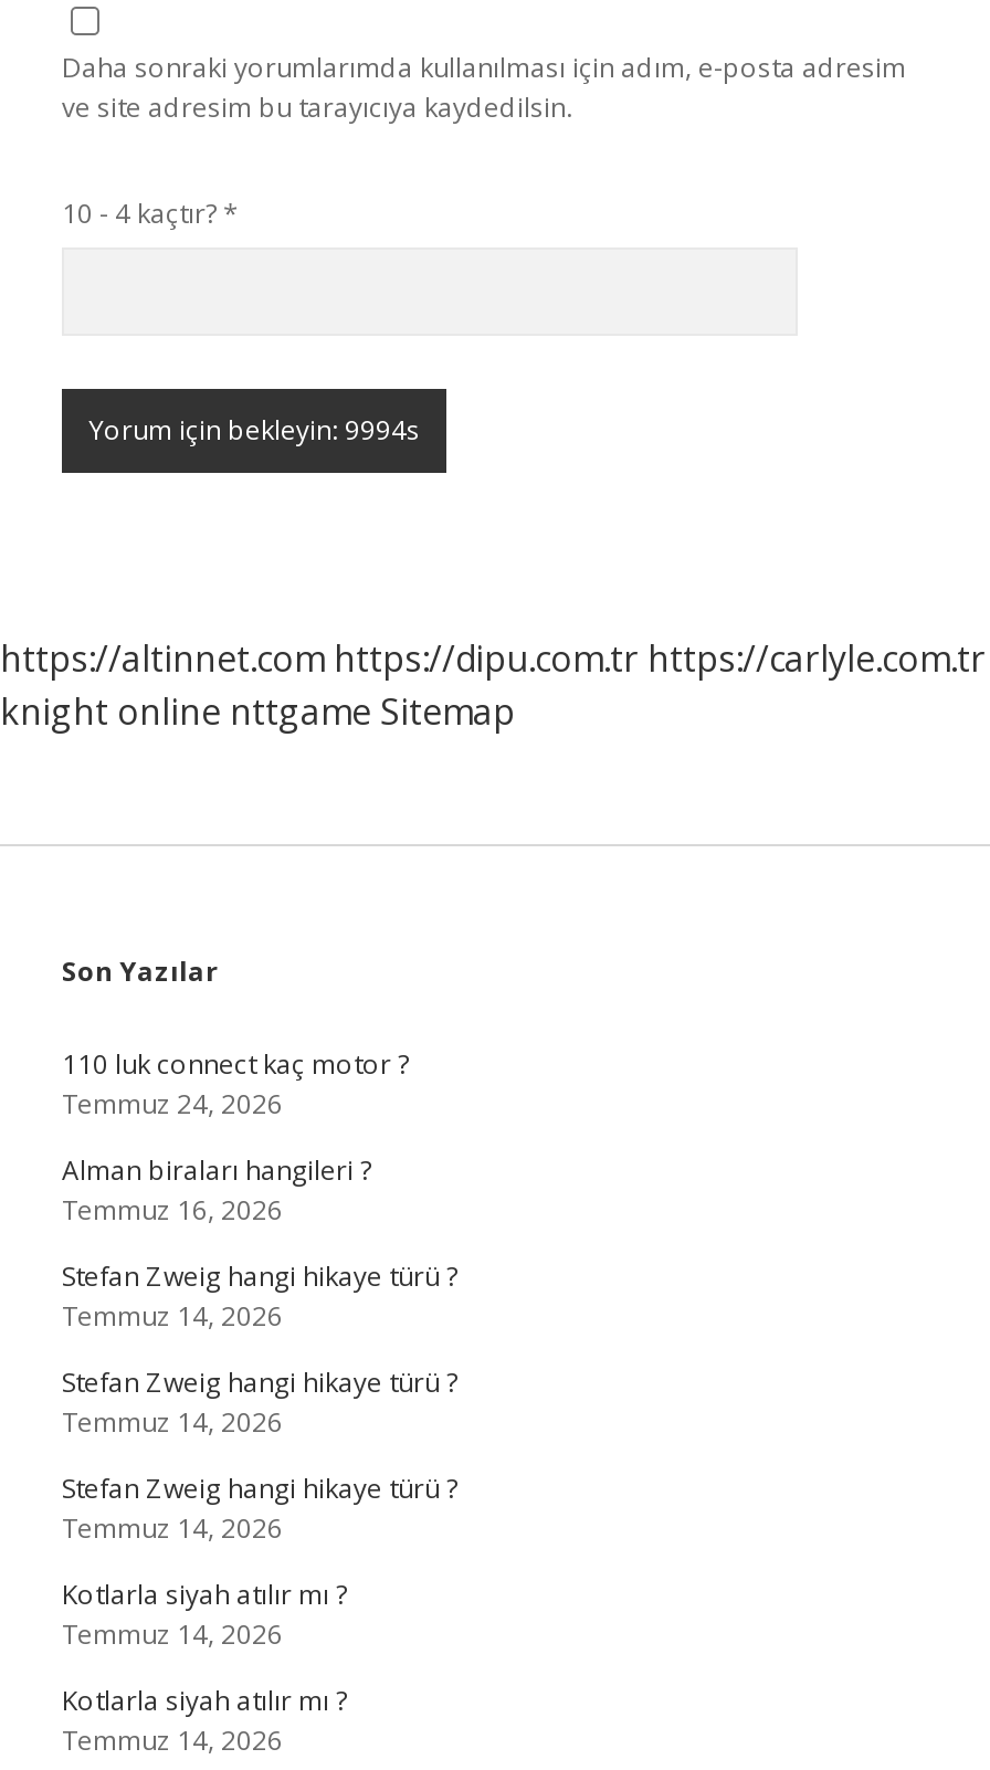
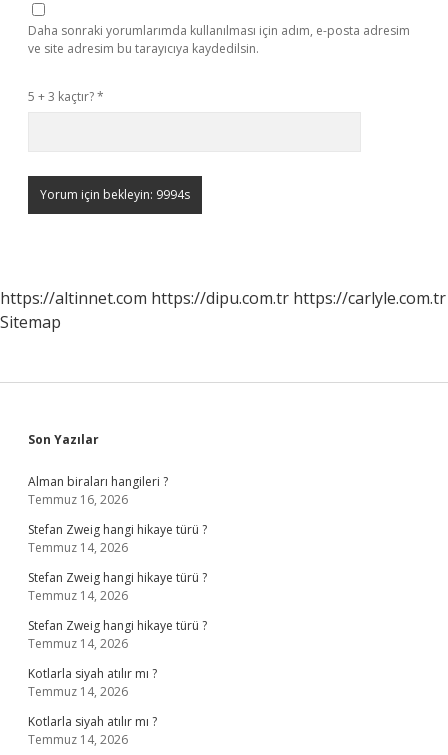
- 10 - 4 kaçtır? *
+ 5 + 3 kaçtır? *

- knight online nttgame Sitemap
+ Sitemap

- 110 luk connect kaç motor ?
- Temmuz 24, 2026
